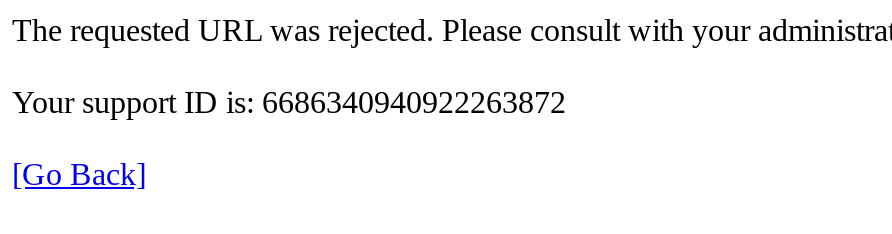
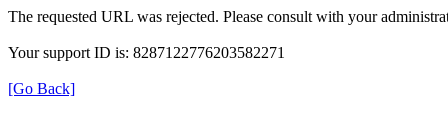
- Your support ID is: 6686340940922263872
+ Your support ID is: 8287122776203582271
